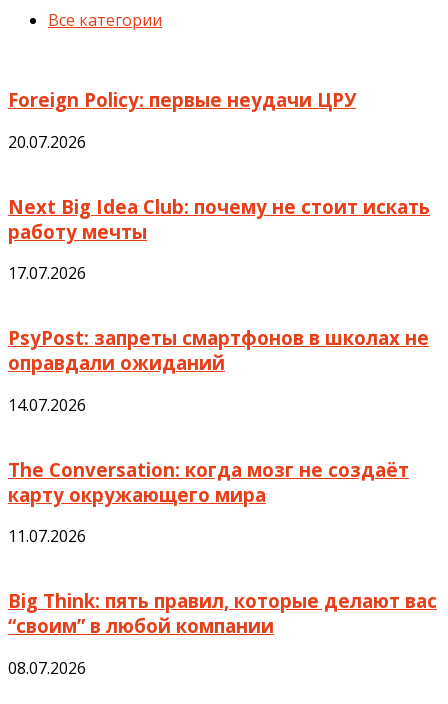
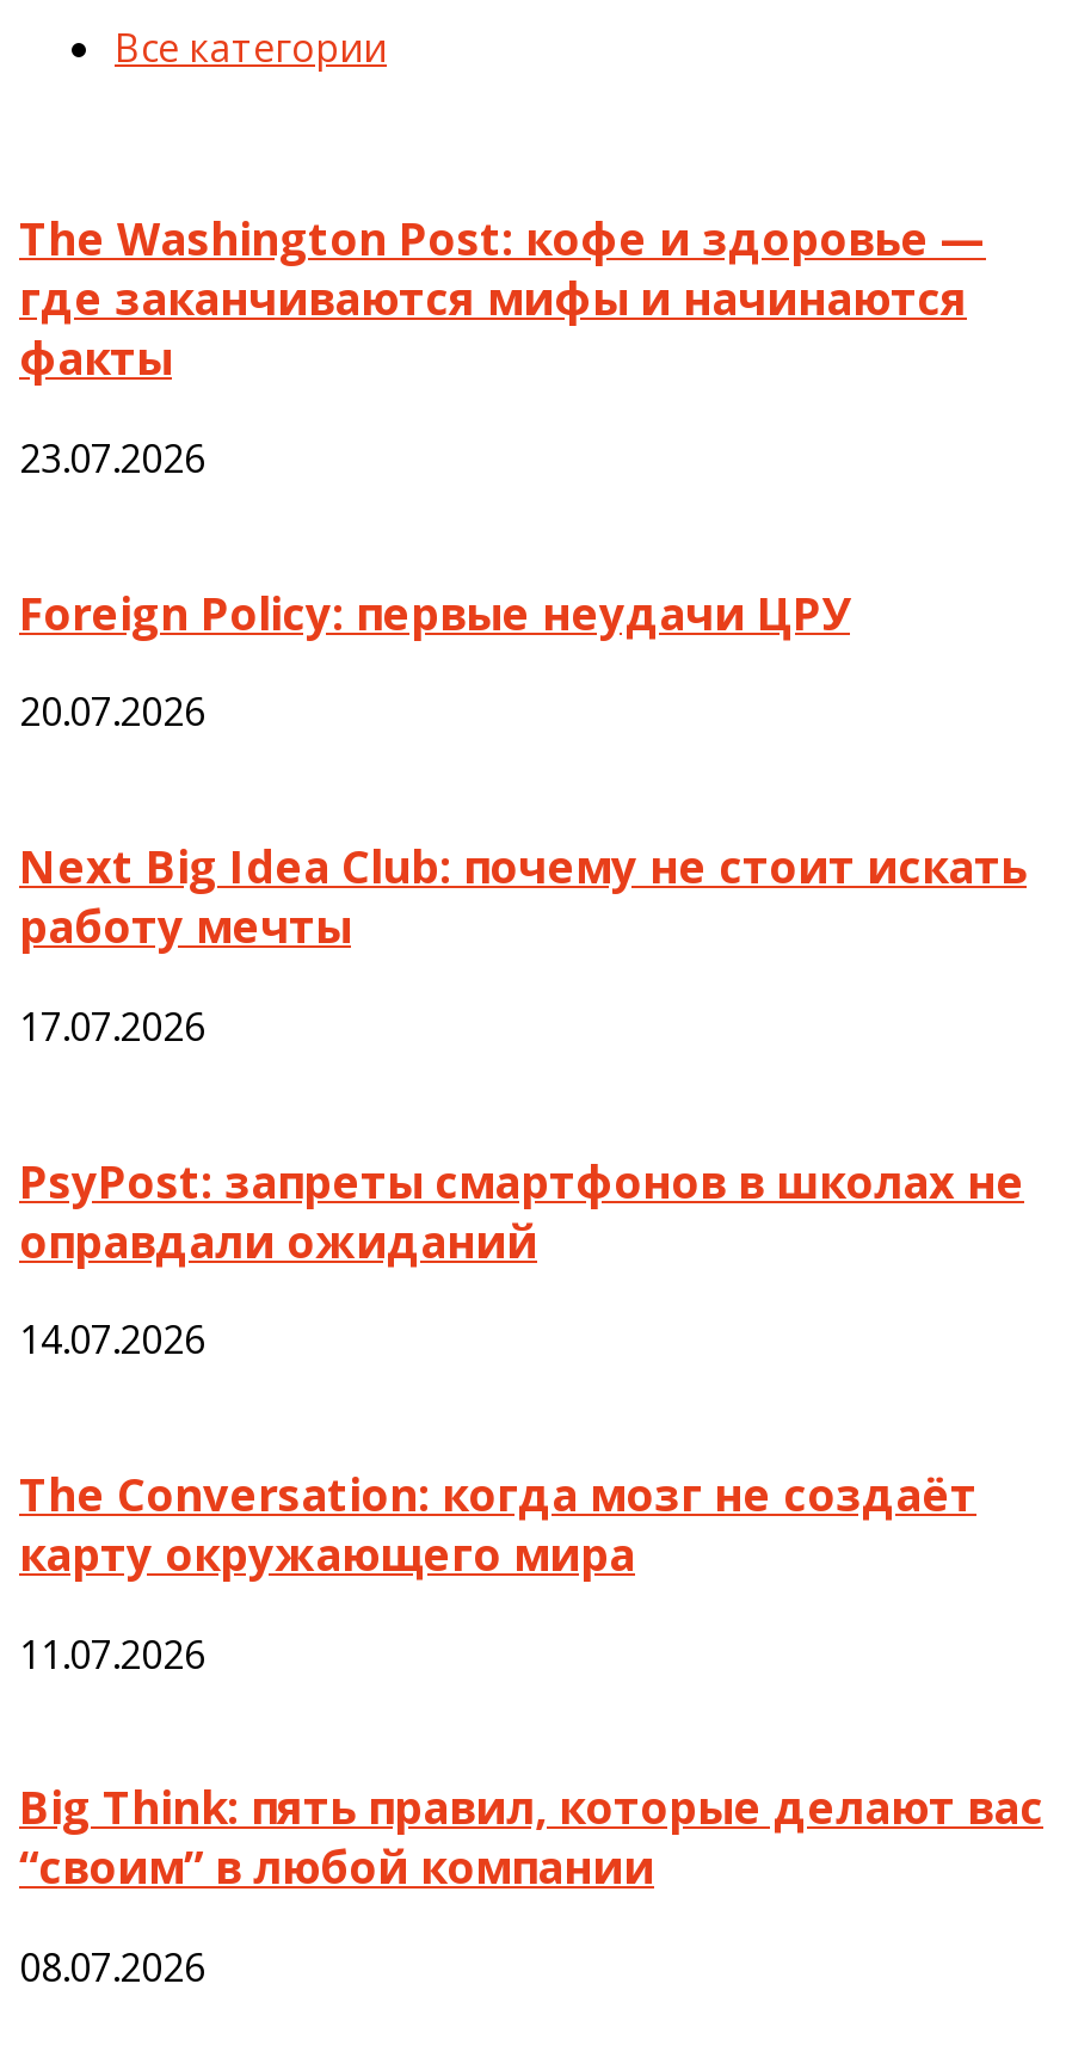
+ The Washington Post: кофе и здоровье —
+ где заканчиваются мифы и начинаются
+ факты
+ 23.07.2026
